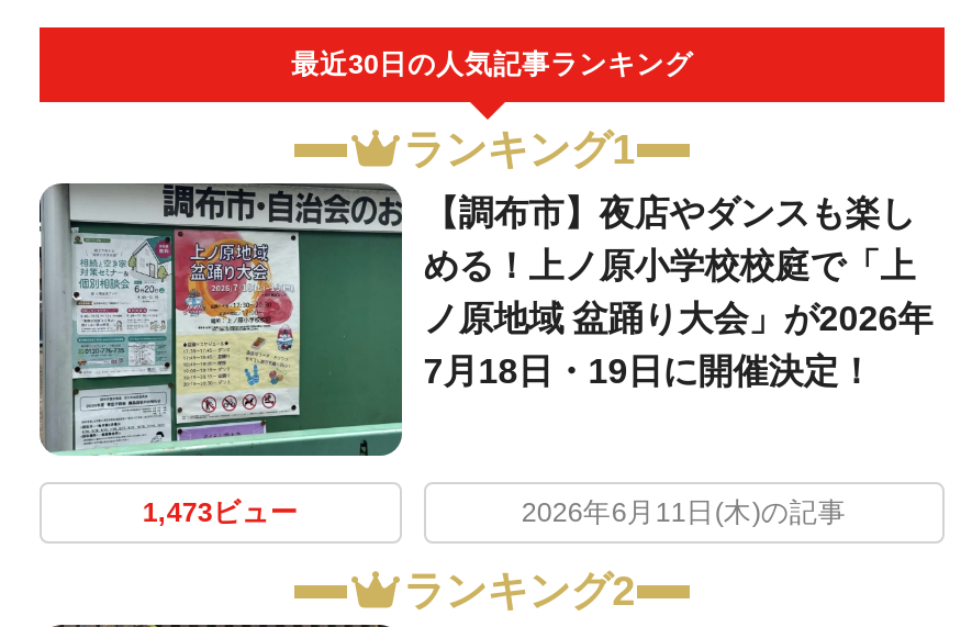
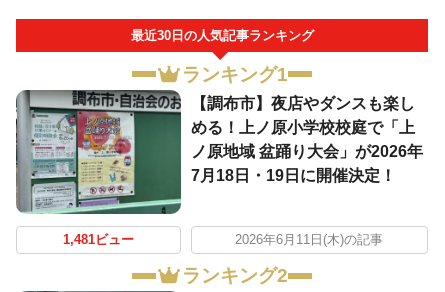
- 1,473ビュー
+ 1,481ビュー
